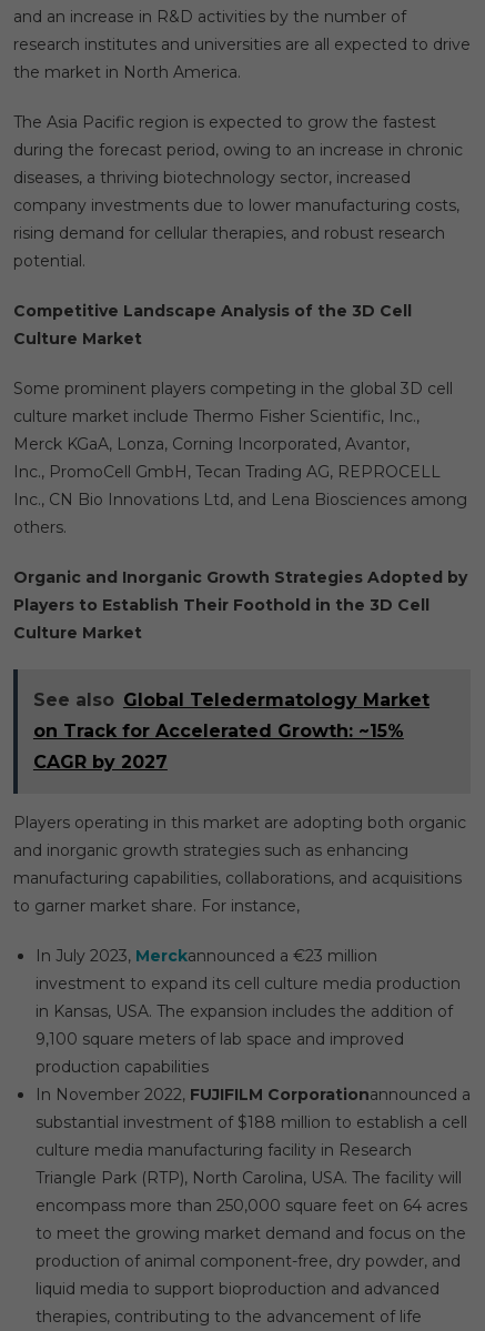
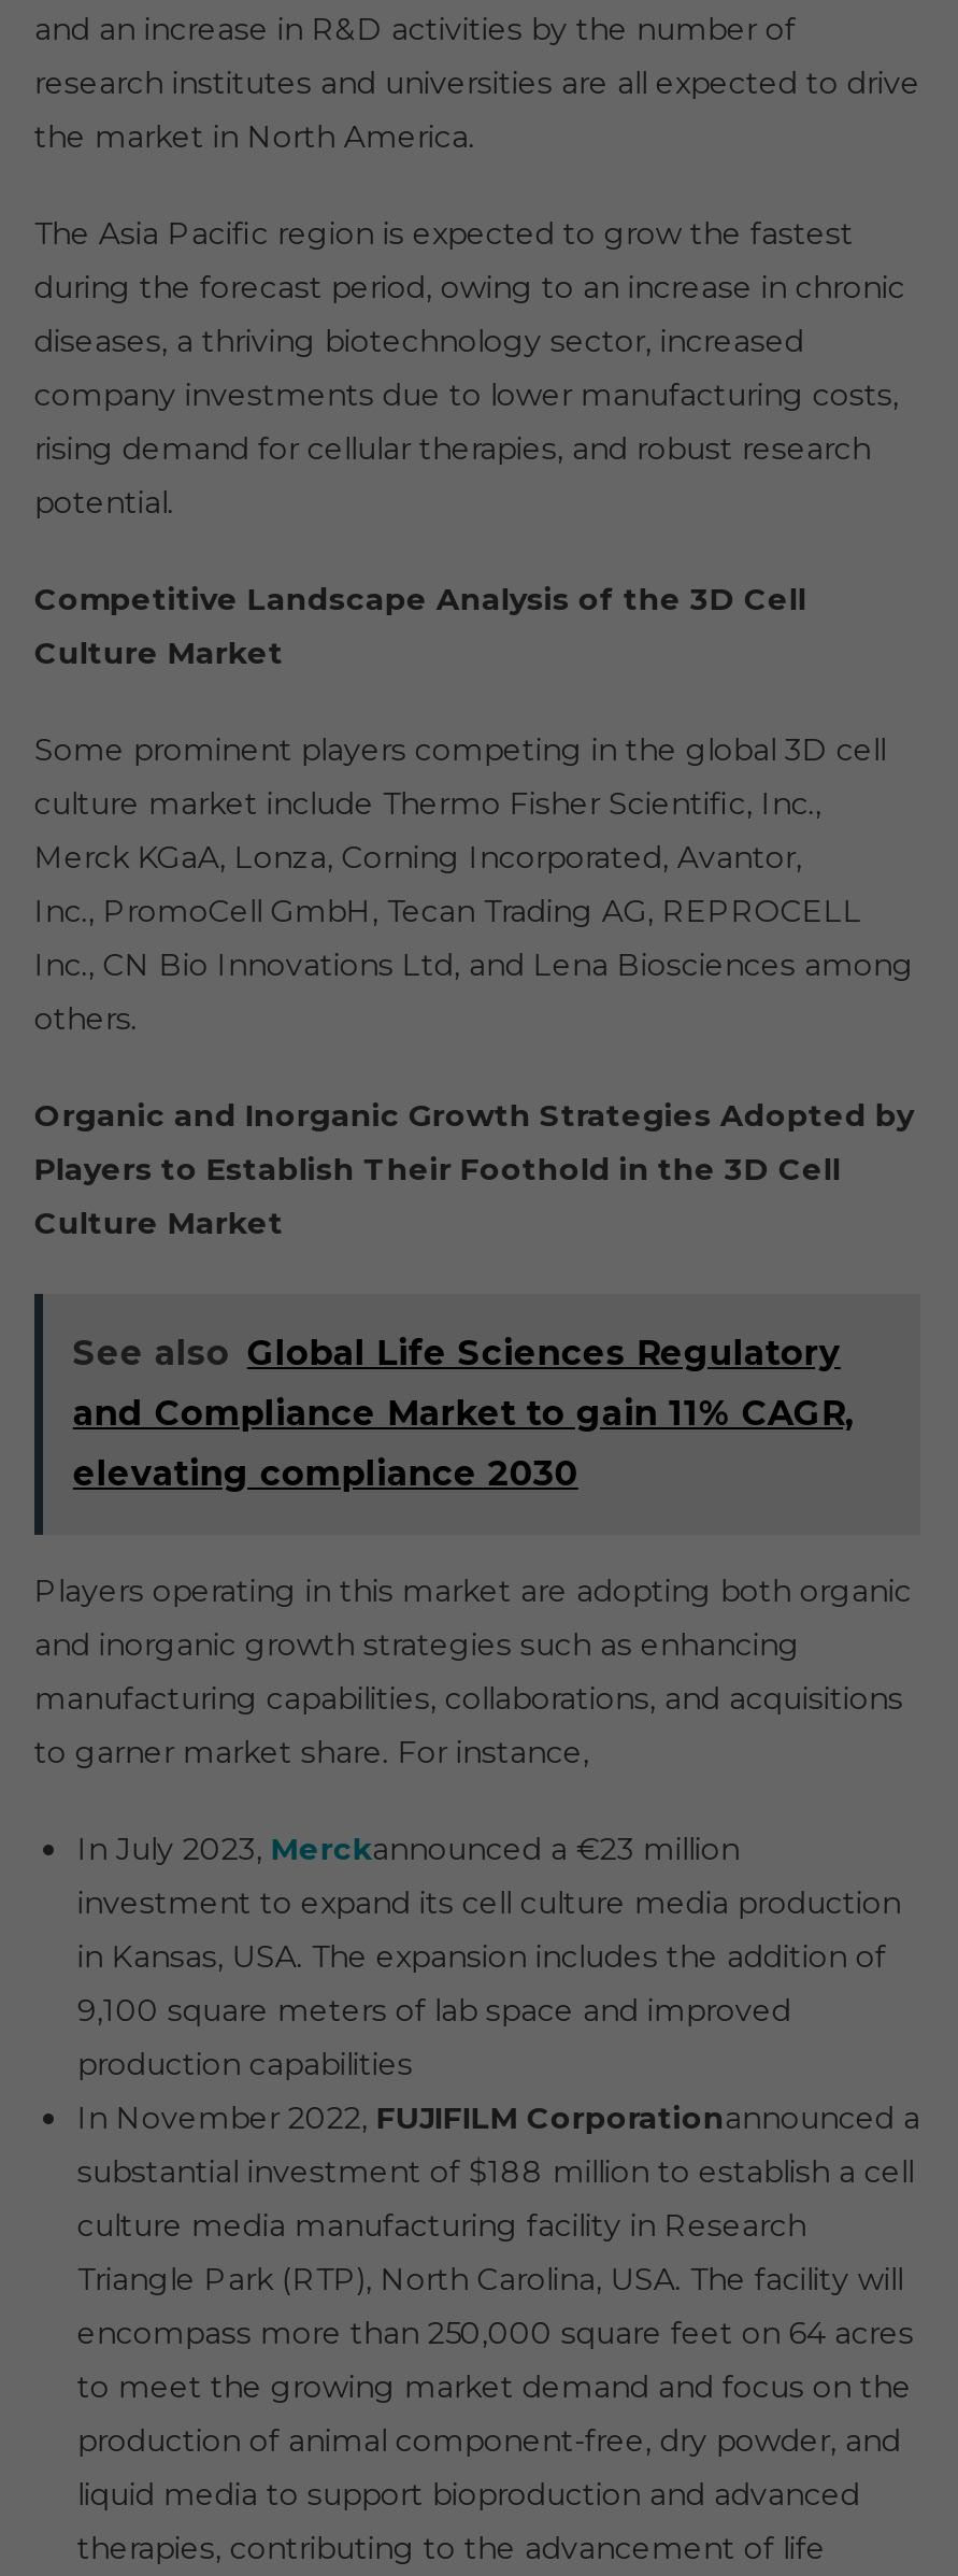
- See also Global Teledermatology Market
+ See also Global Life Sciences Regulatory

- on Track for Accelerated Growth: ~15%
+ and Compliance Market to gain 11% CAGR,

- CAGR by 2027
+ elevating compliance 2030
